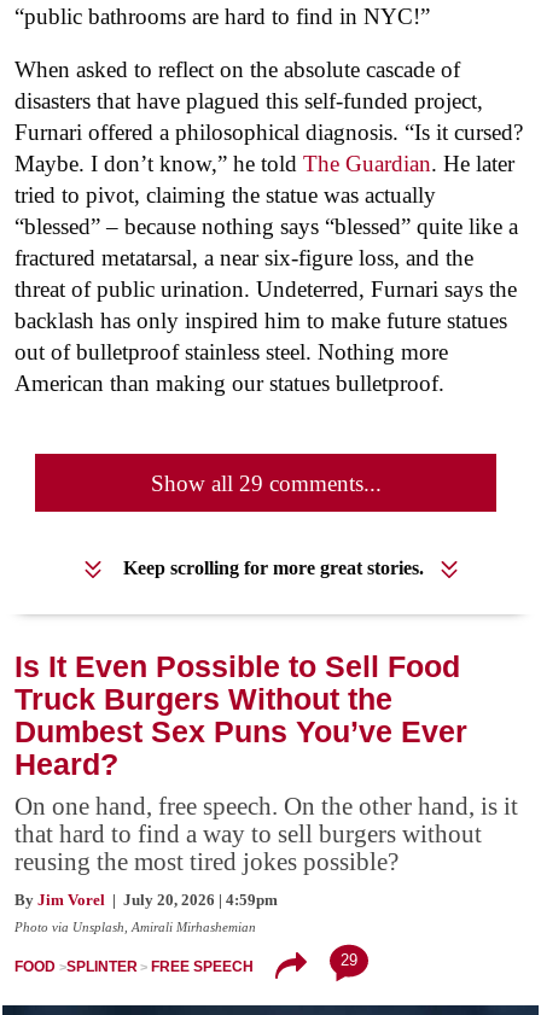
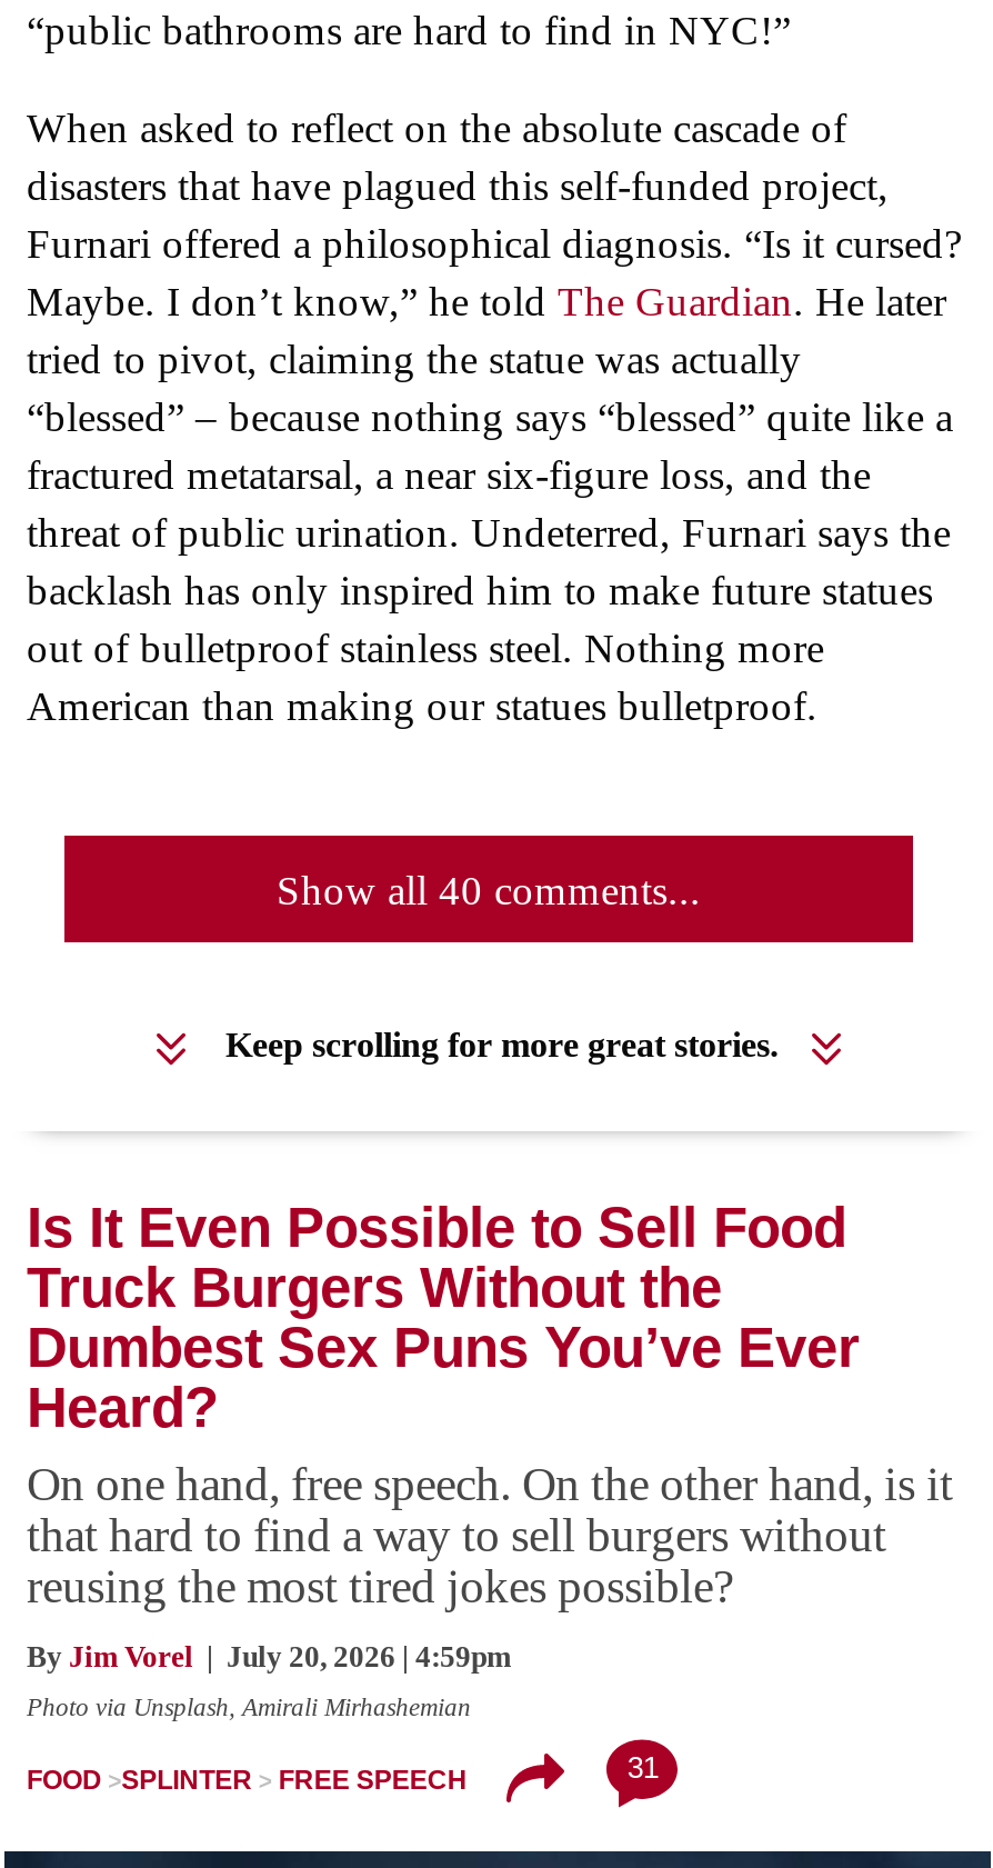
- Show all 29 comments...
+ Show all 40 comments...

- 29
+ 31
